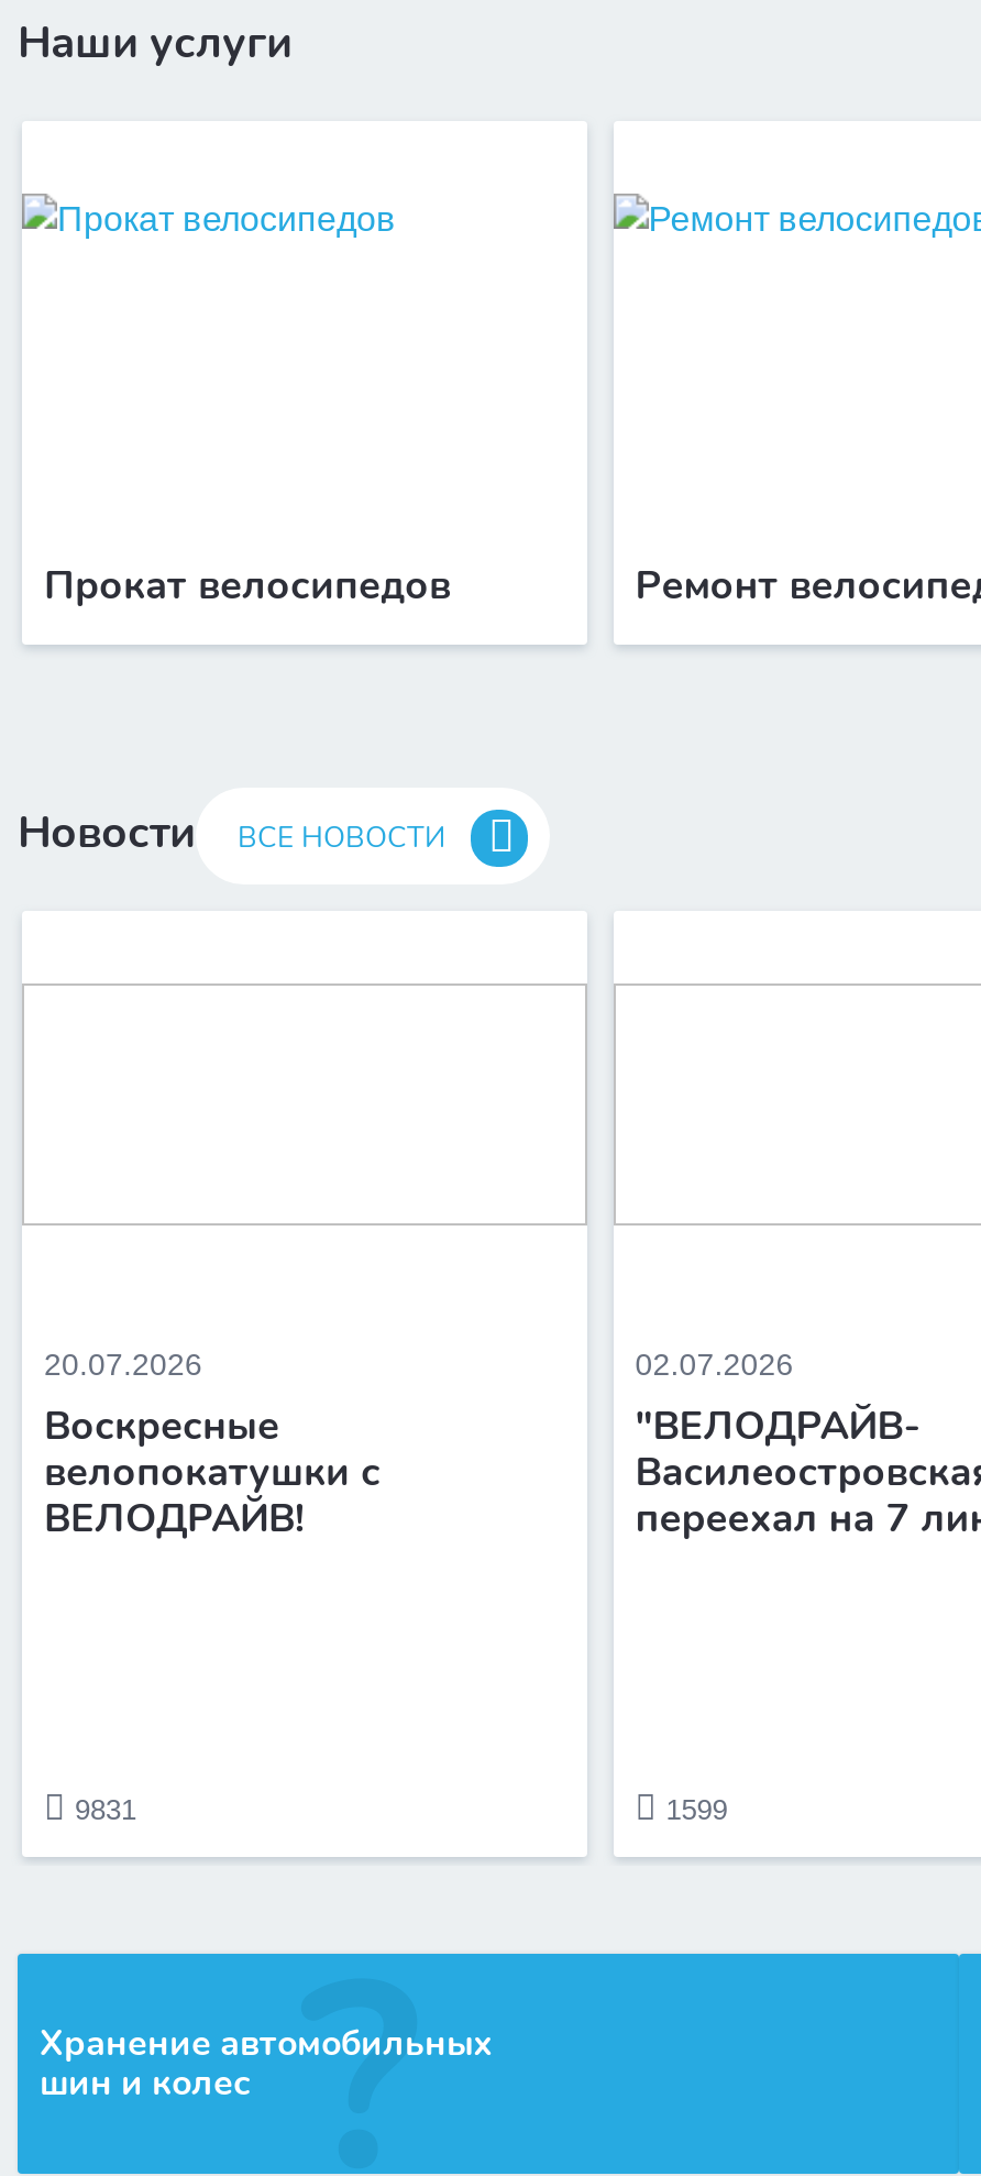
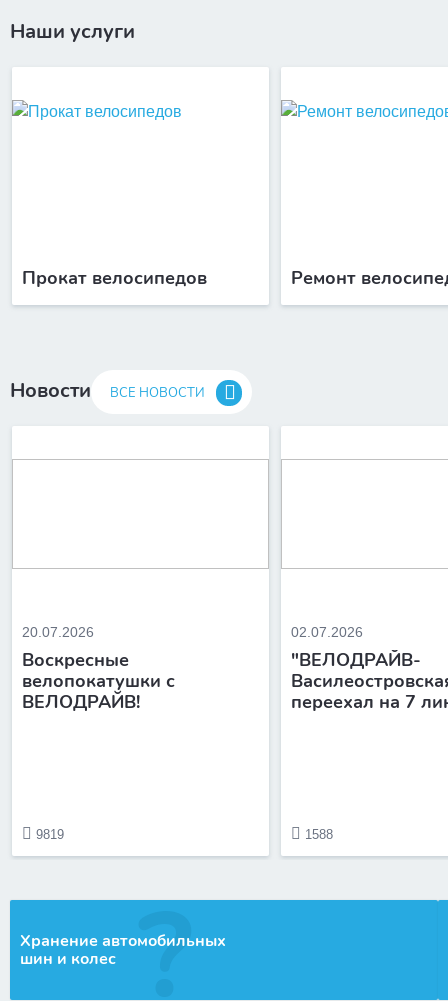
- 9831
+ 9819

- 1599
+ 1588
